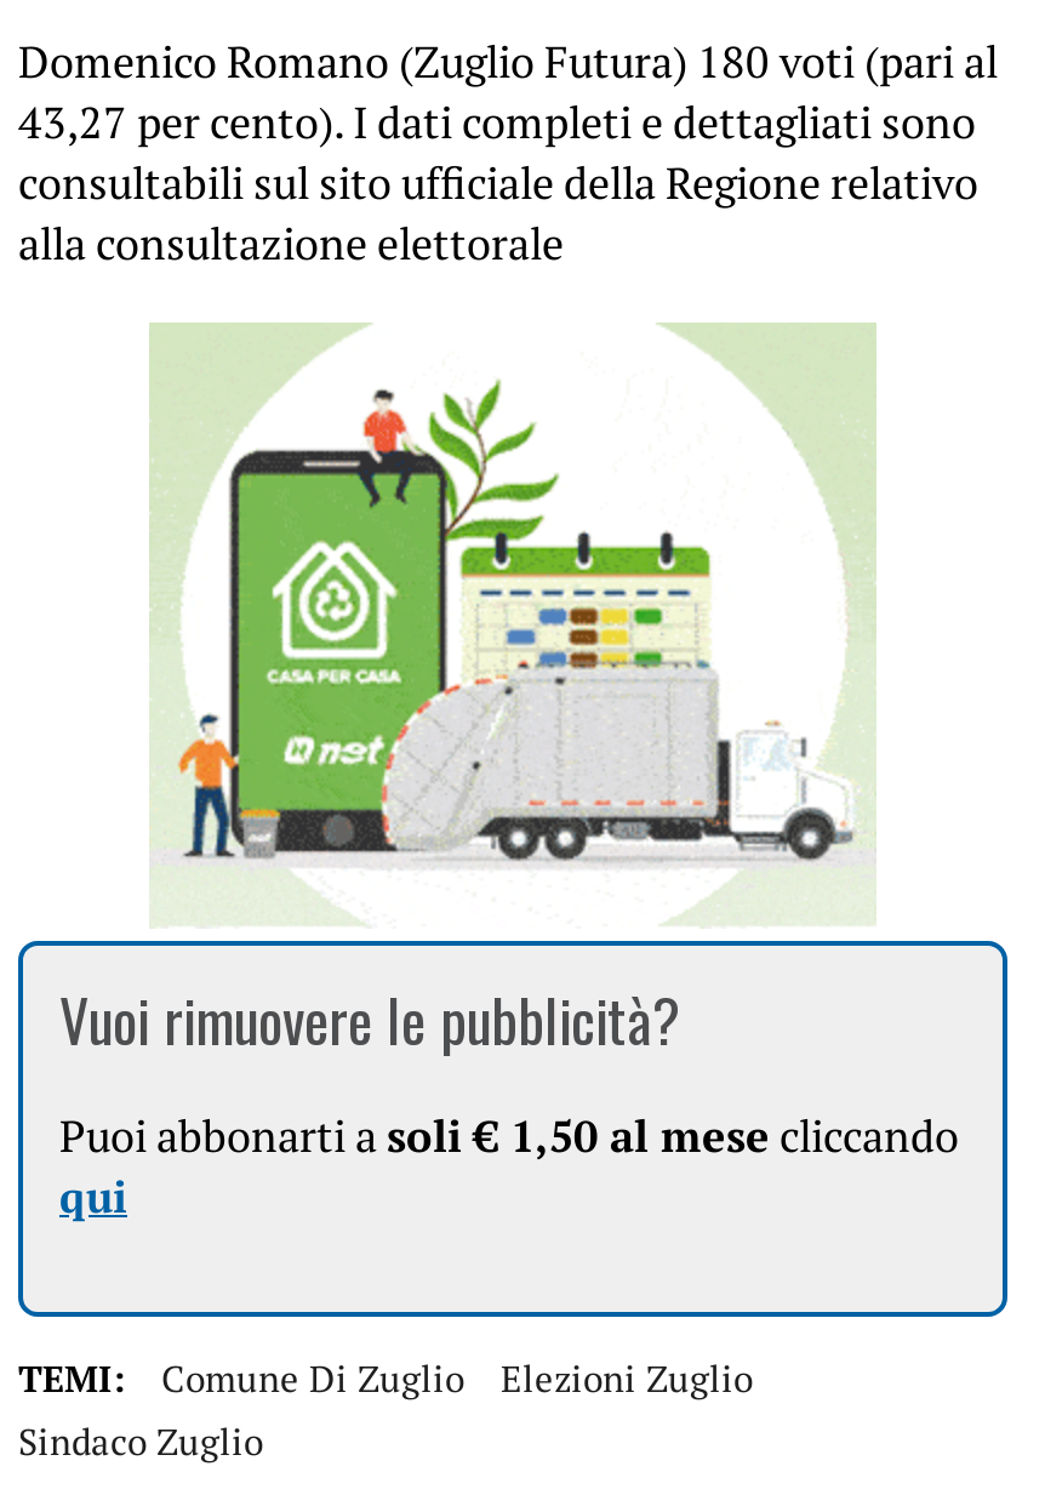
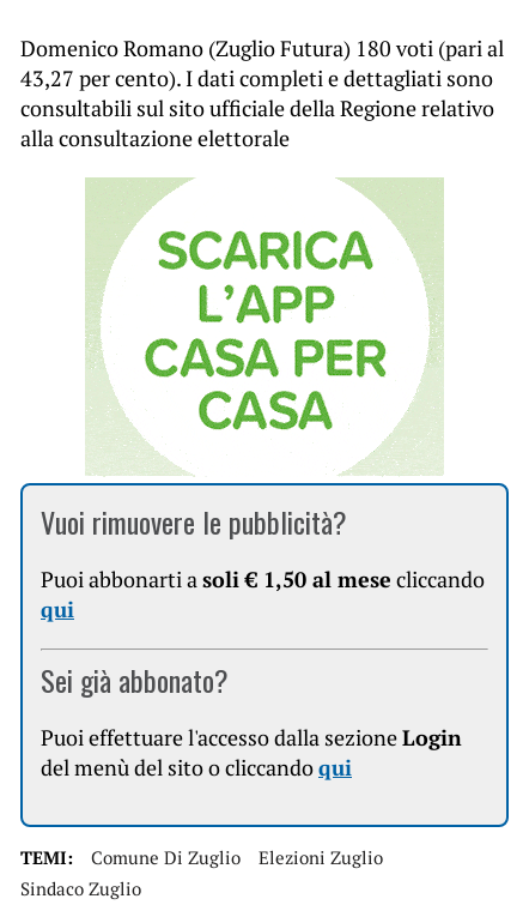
- [image]
+ [image]

+ Sei già abbonato?
+ Puoi effettuare l'accesso dalla sezione Login
+ del menù del sito o cliccando qui
